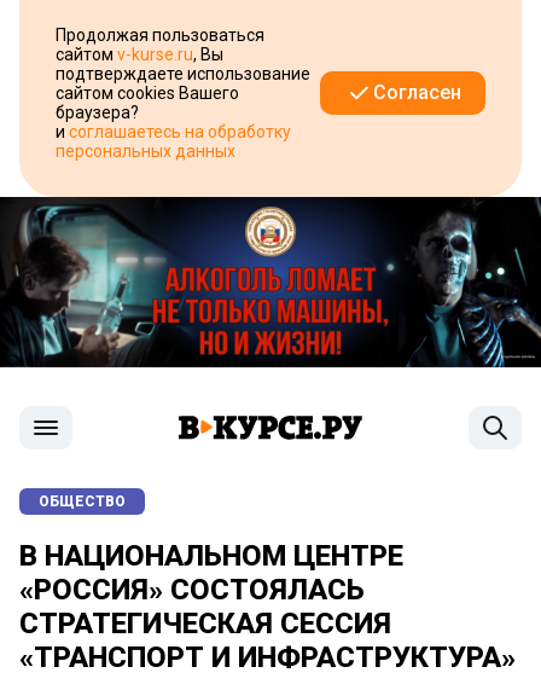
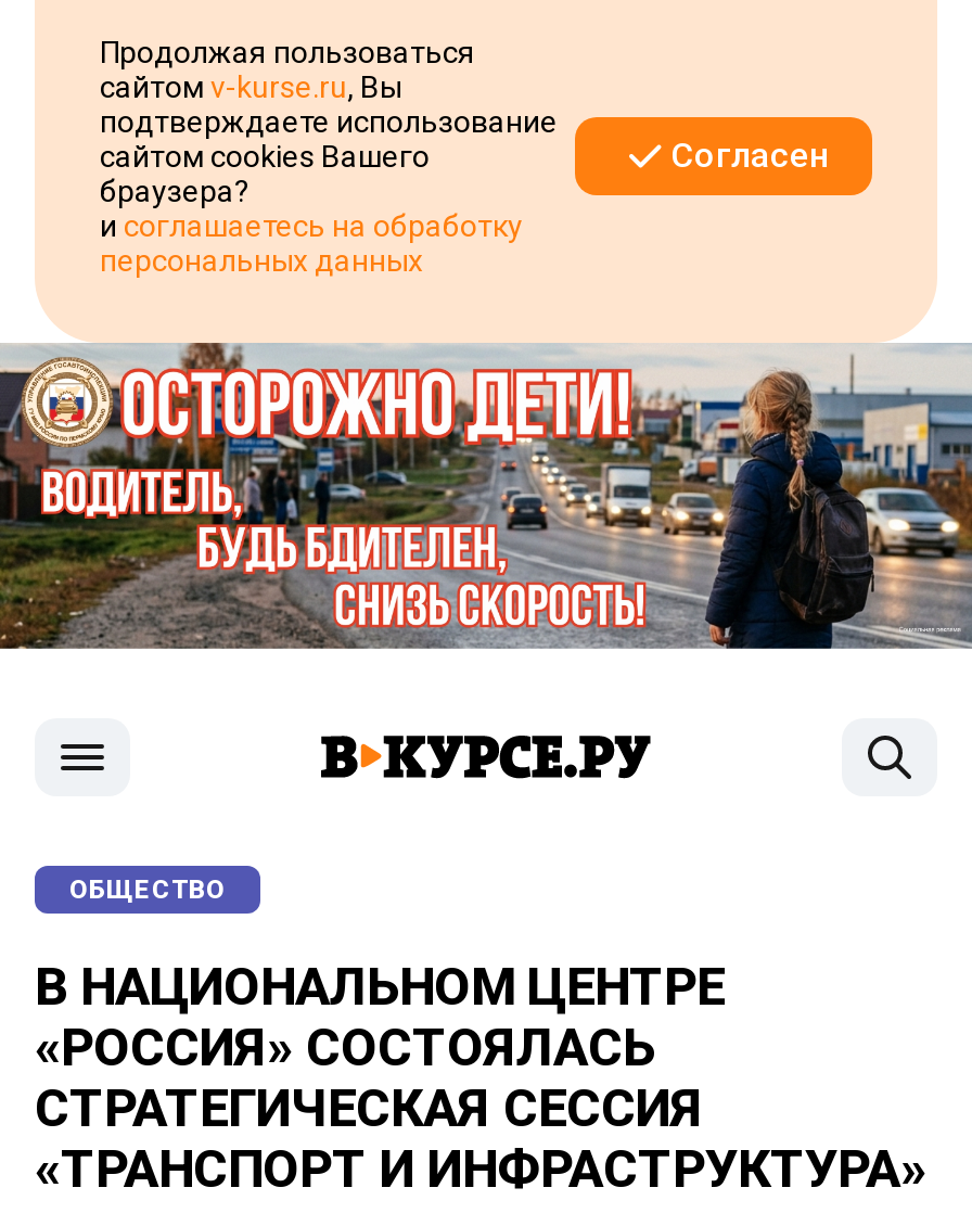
- [image]
+ [image]
